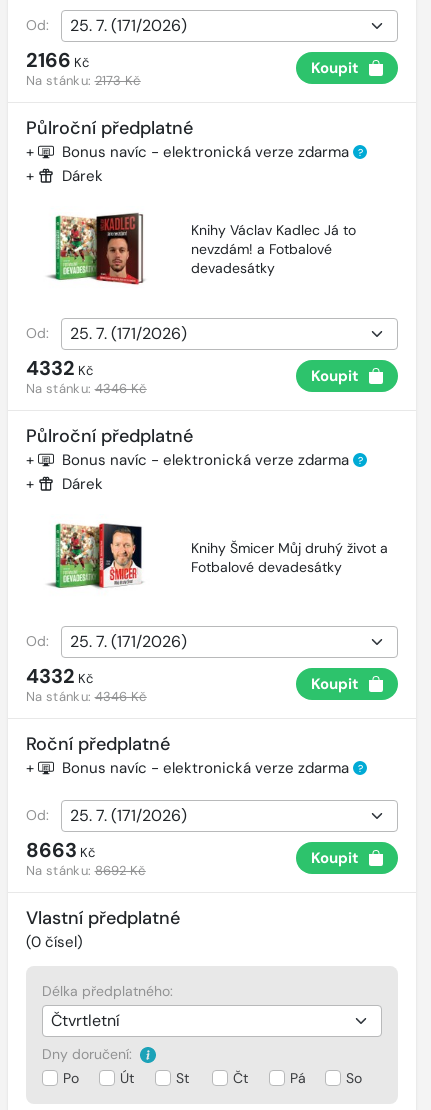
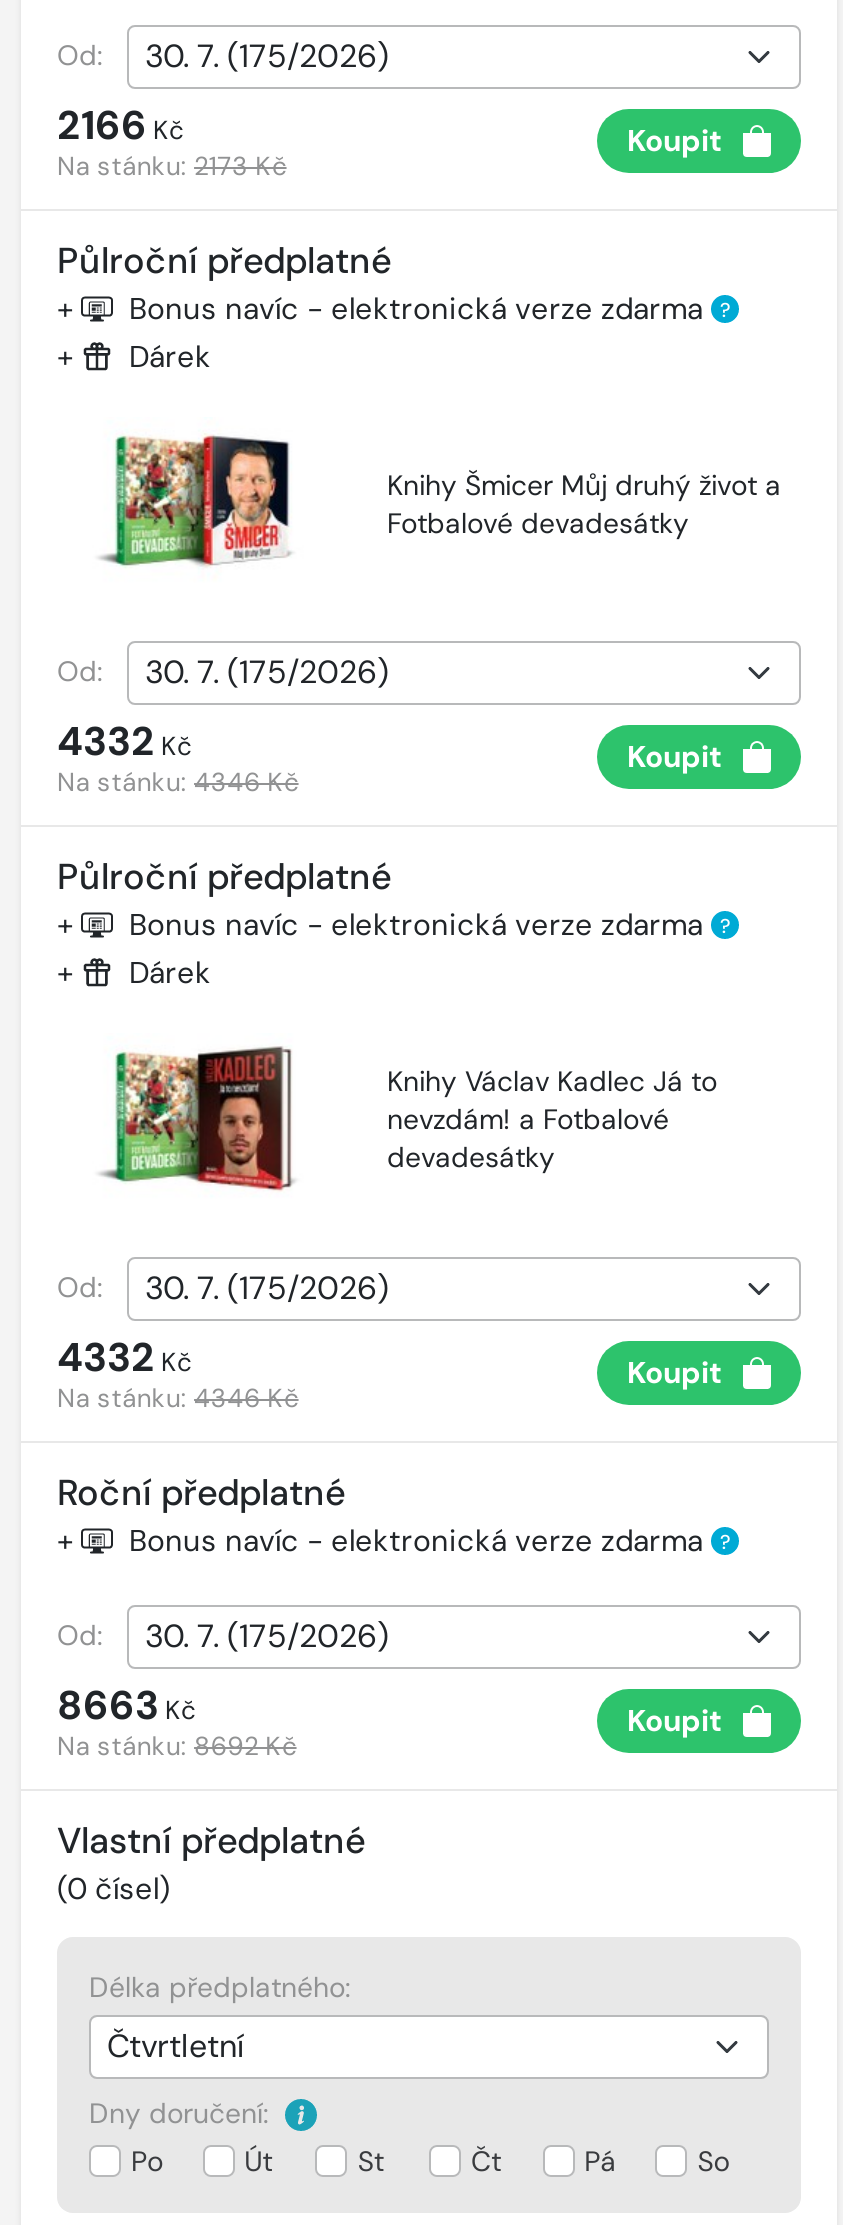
moved down: Knihy Václav Kadlec Já to | nevzdám! a Fotbalové | devadesátky

moved up: Knihy Šmicer Můj druhý život a | Fotbalové devadesátky
